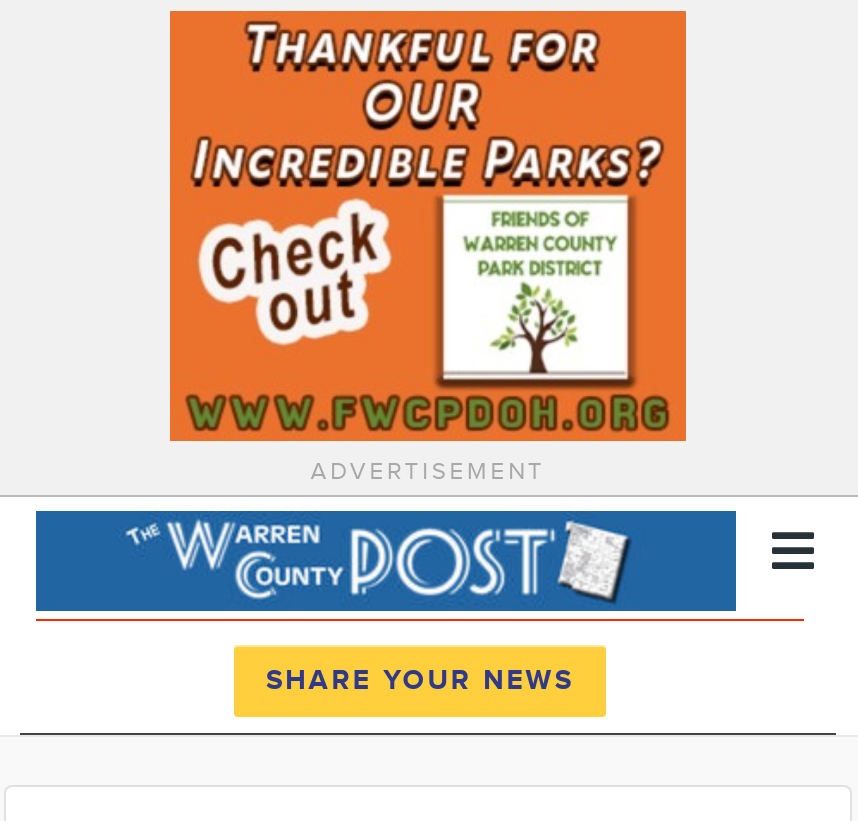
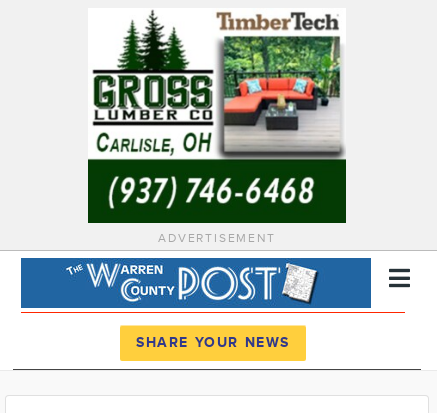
- [image]
+ [image]
